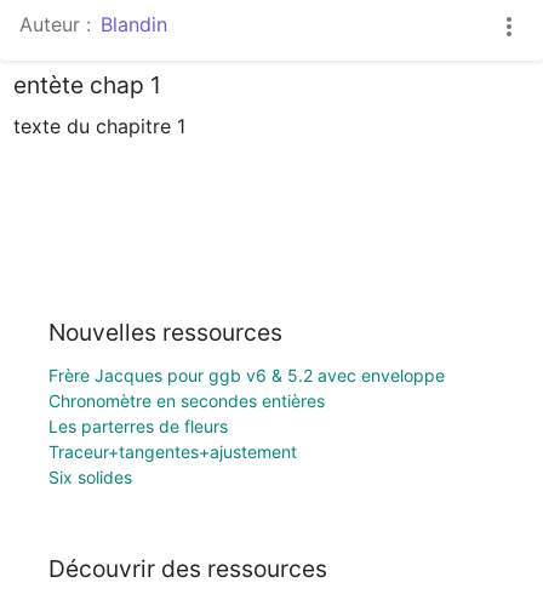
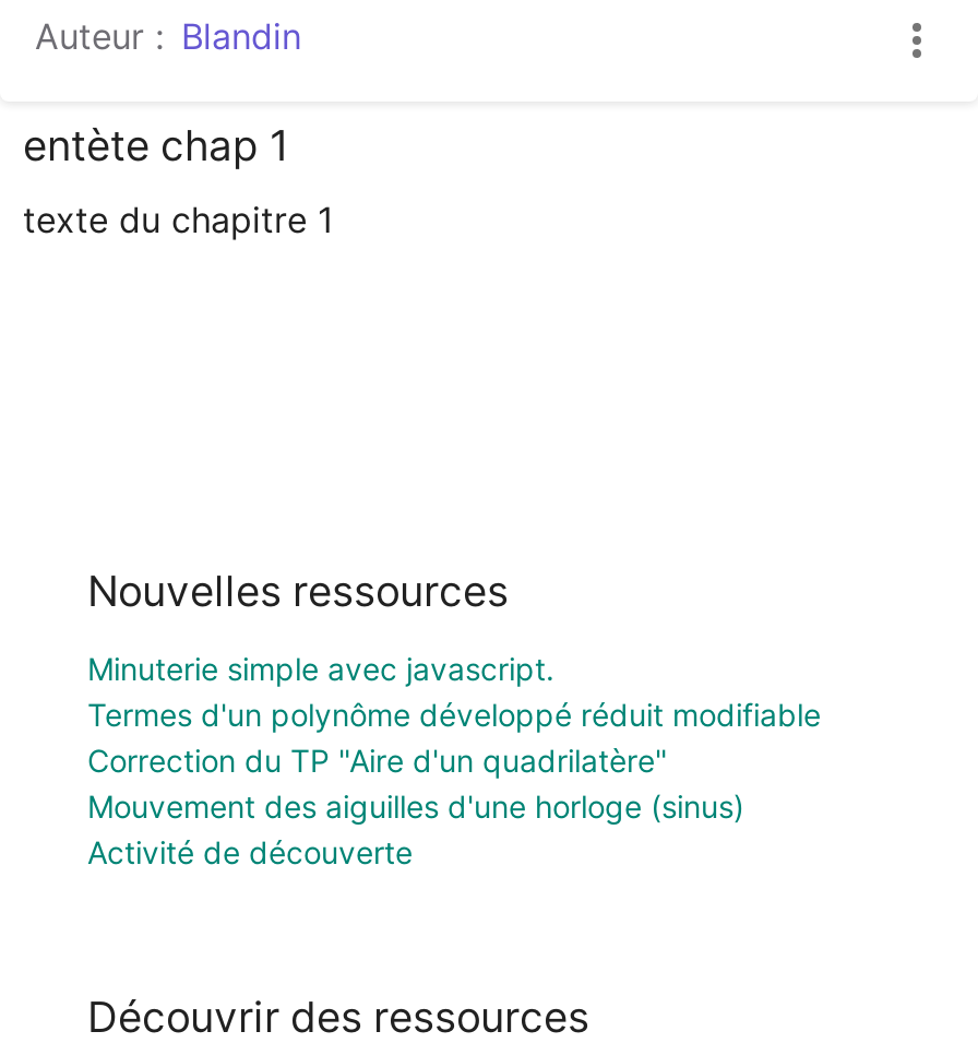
- Frère Jacques pour ggb v6 & 5.2 avec enveloppe
- Chronomètre en secondes entières
- Les parterres de fleurs
- Traceur+tangentes+ajustement
- Six solides
+ Minuterie simple avec javascript.
+ Termes d'un polynôme développé réduit modifiable
+ Correction du TP "Aire d'un quadrilatère"
+ Mouvement des aiguilles d'une horloge (sinus)
+ Activité de découverte
